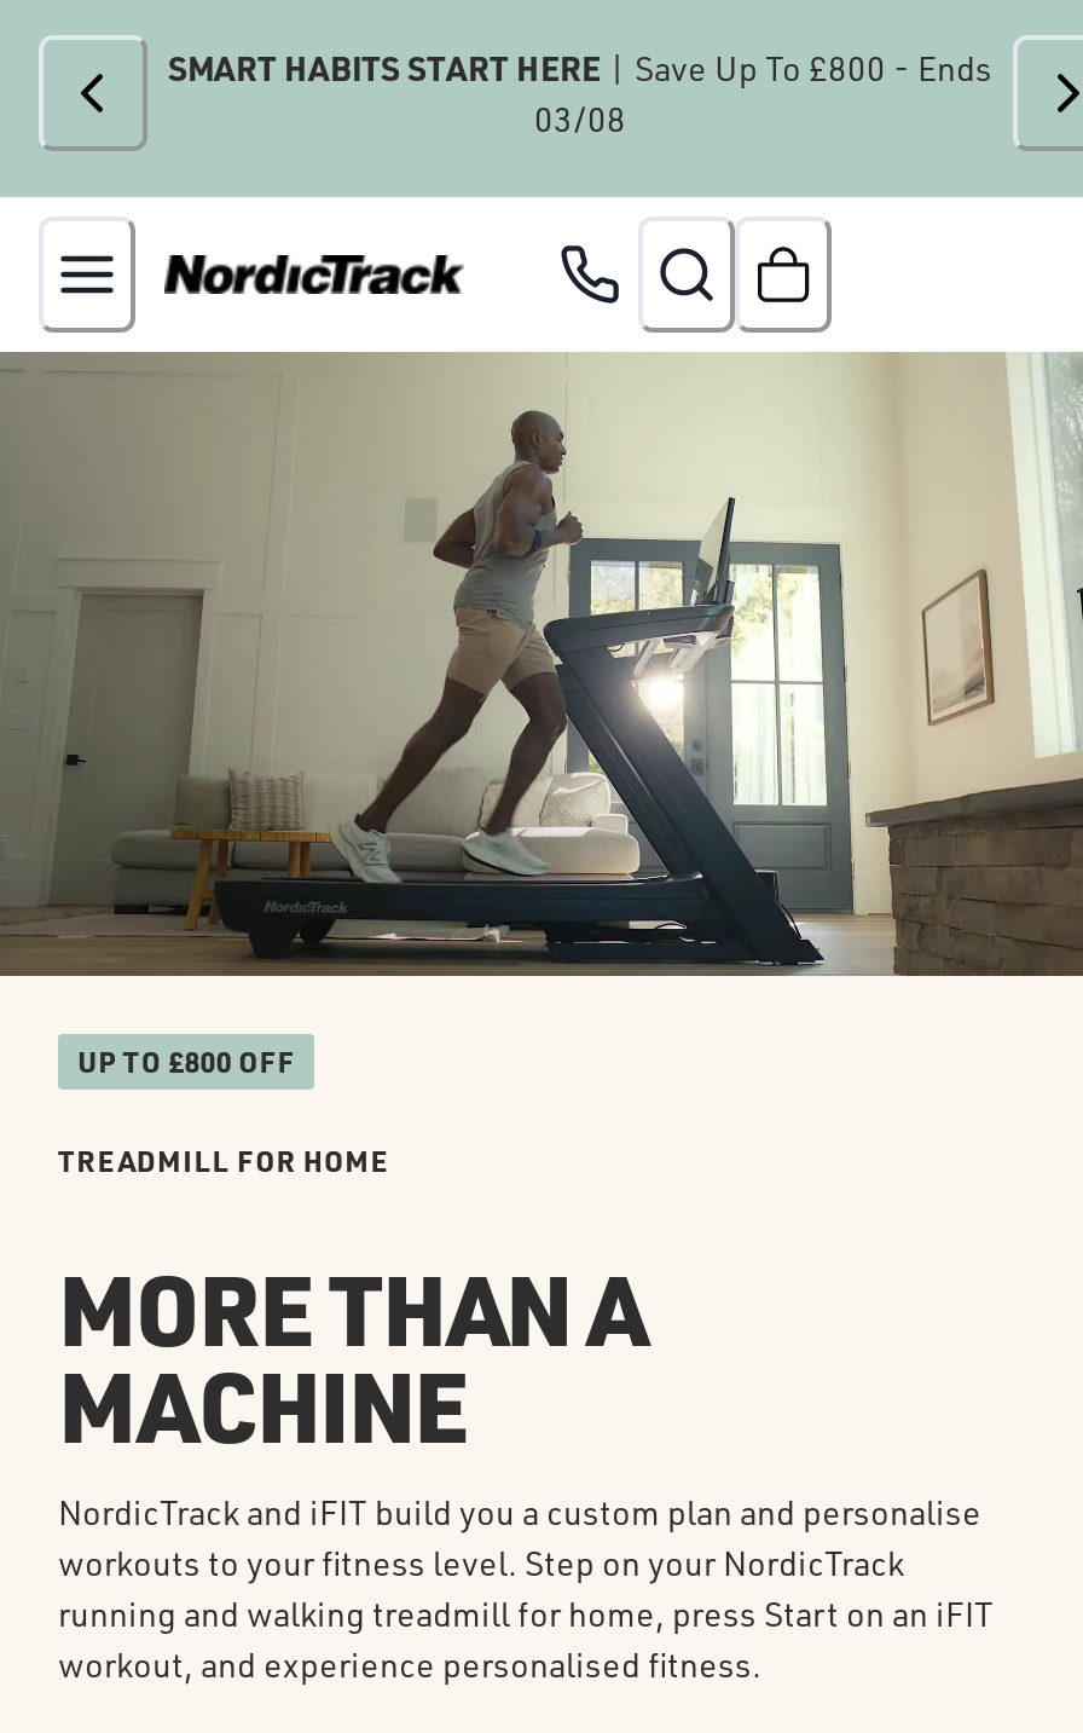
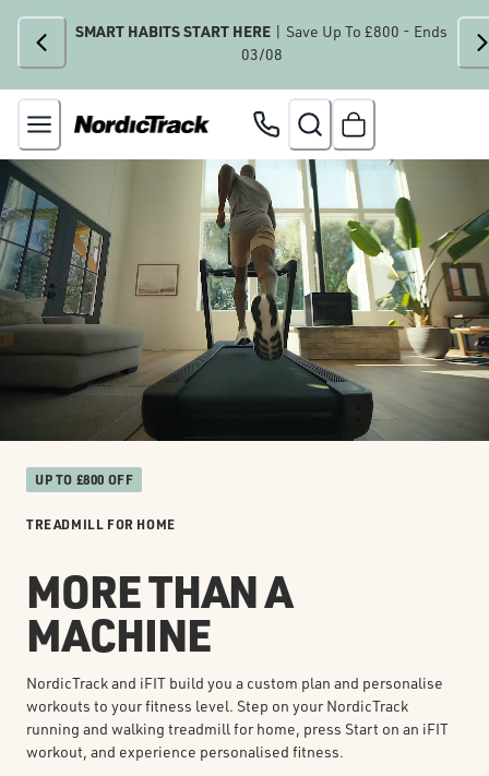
- [image]
+ [image]
